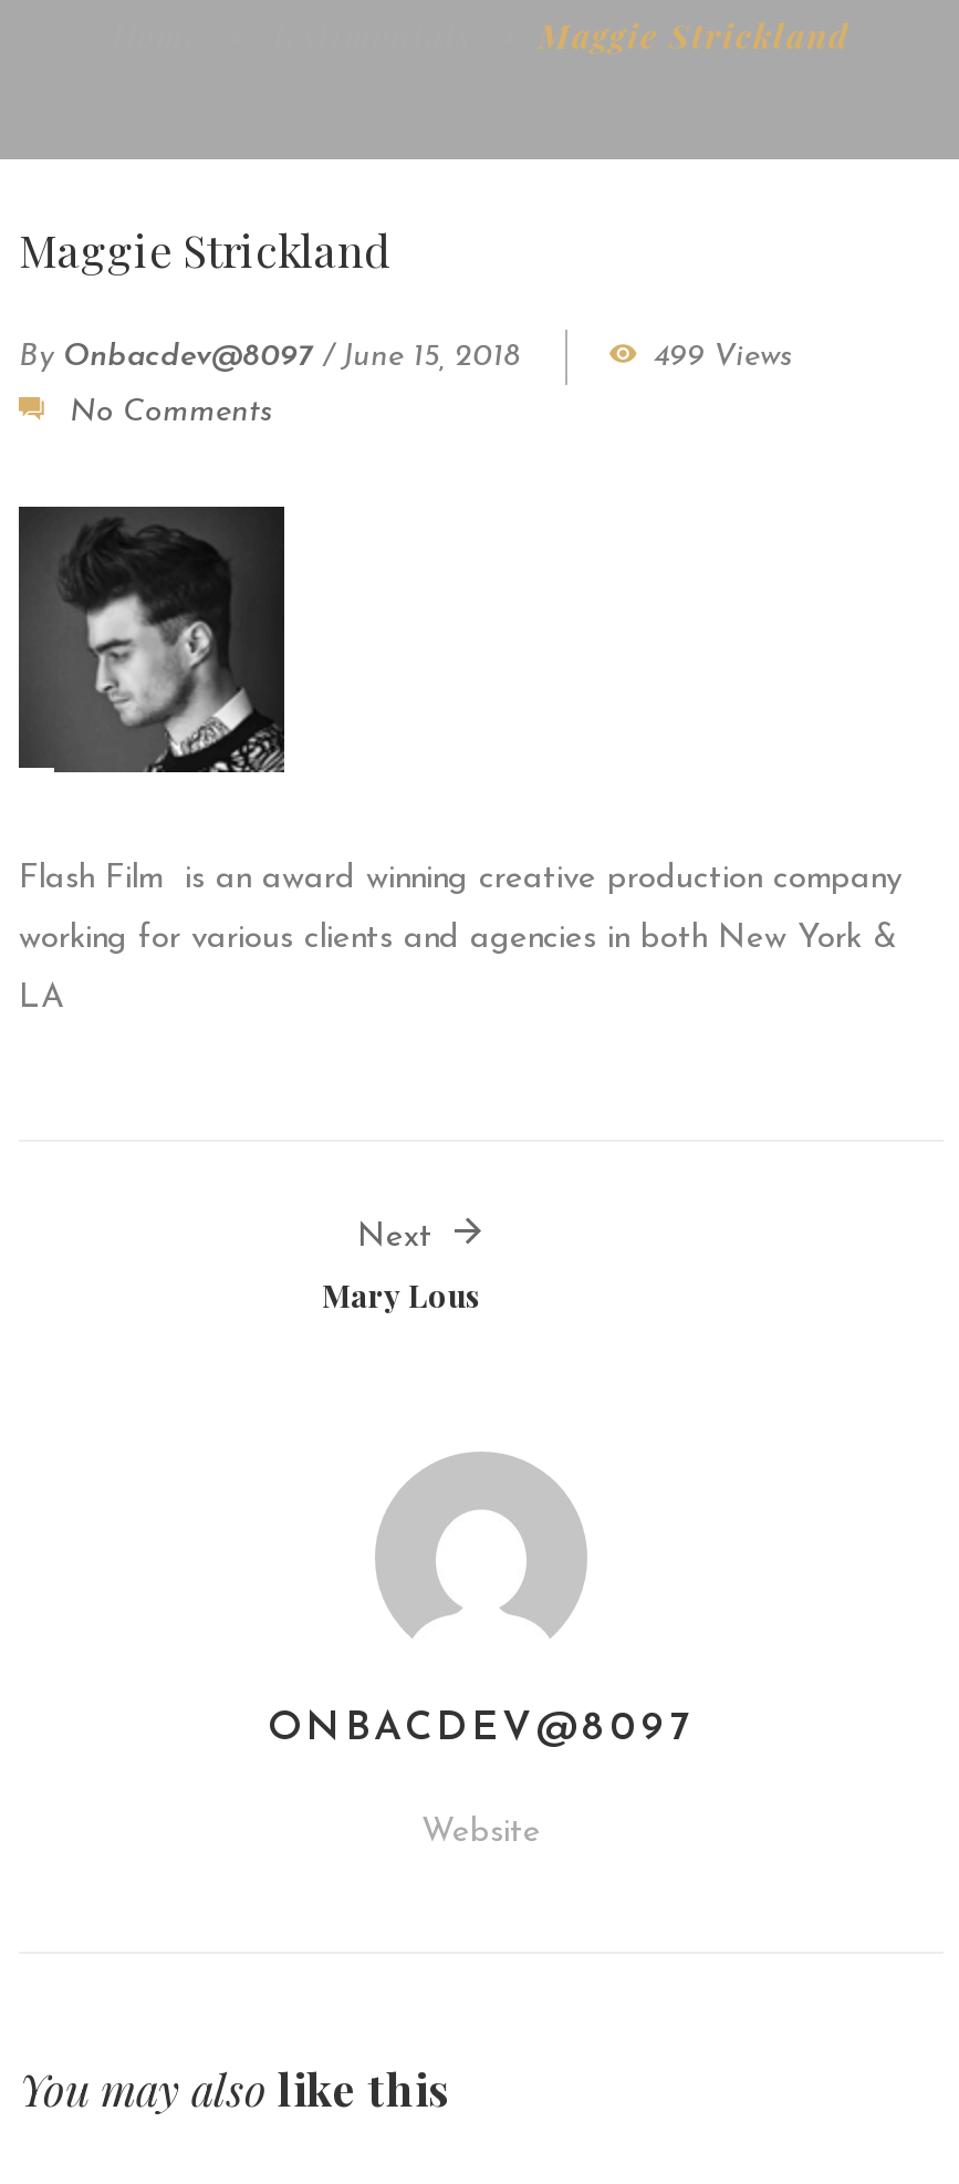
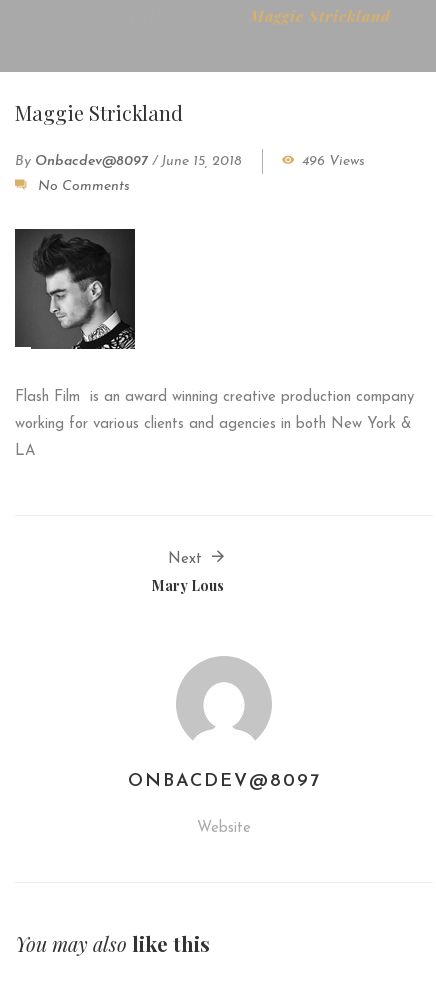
- 499 Views
+ 496 Views
